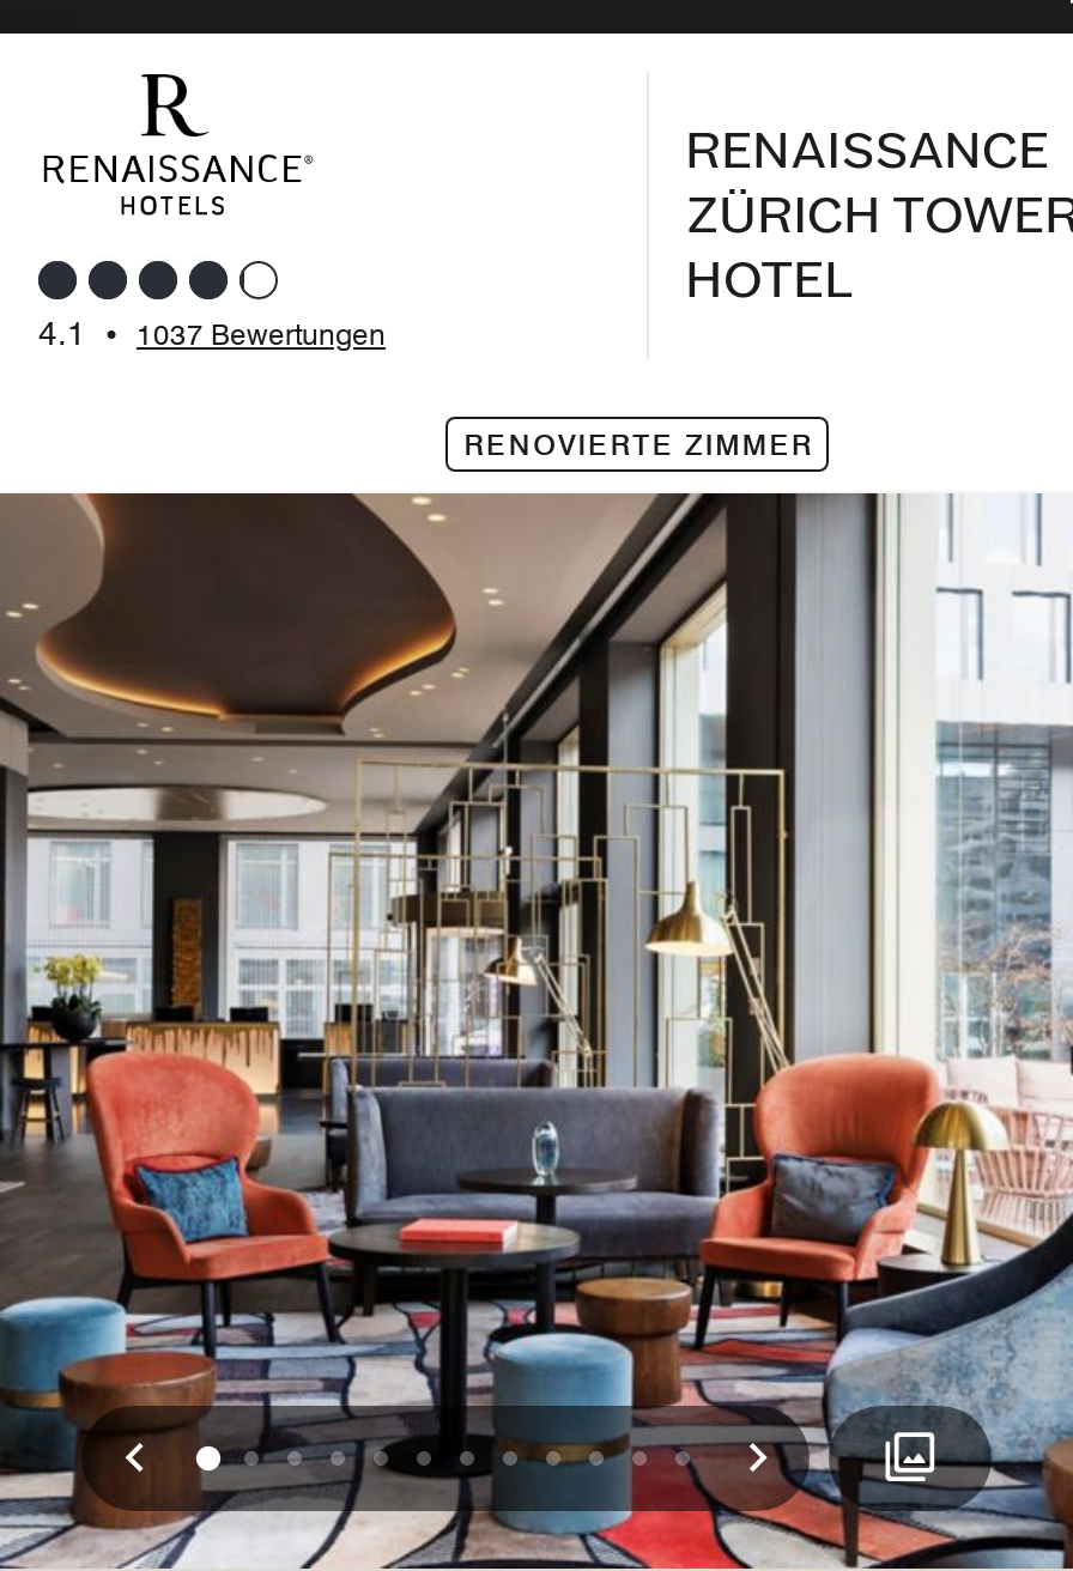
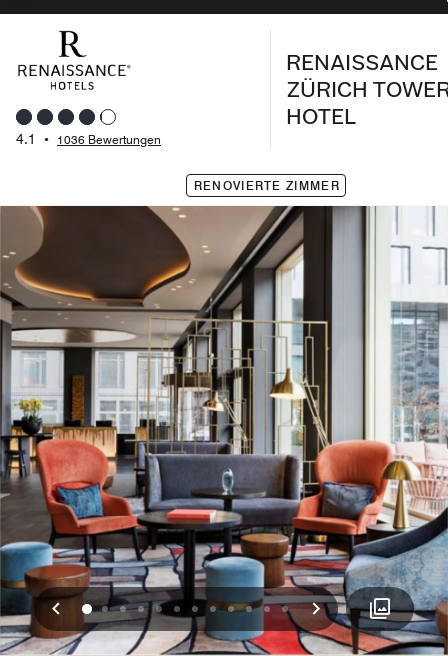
- 4.1 • 1037 Bewertungen
+ 4.1 • 1036 Bewertungen
